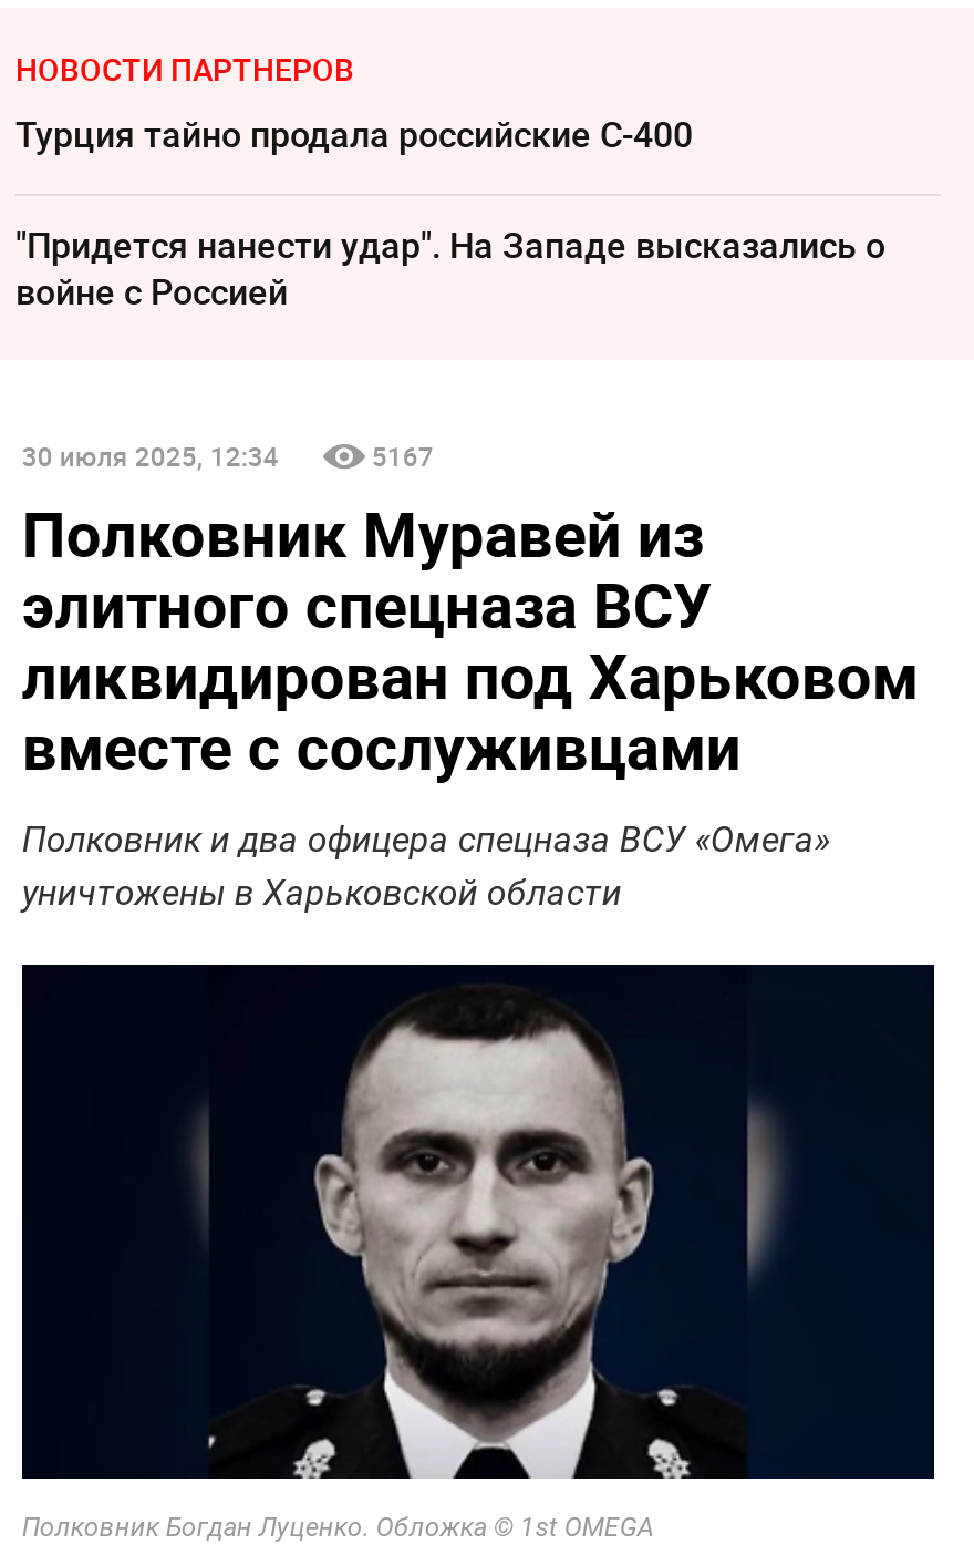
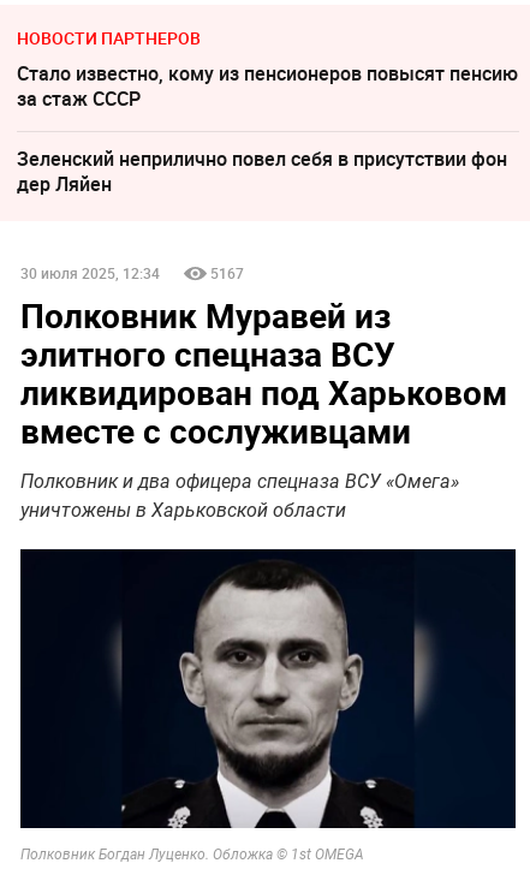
- Турция тайно продала российские С-400
+ Стало известно, кому из пенсионеров повысят пенсию
+ за стаж СССР

- "Придется нанести удар". На Западе высказались о
- войне с Россией
+ Зеленский неприлично повел cебя в присутствии фон
+ дер Ляйен
